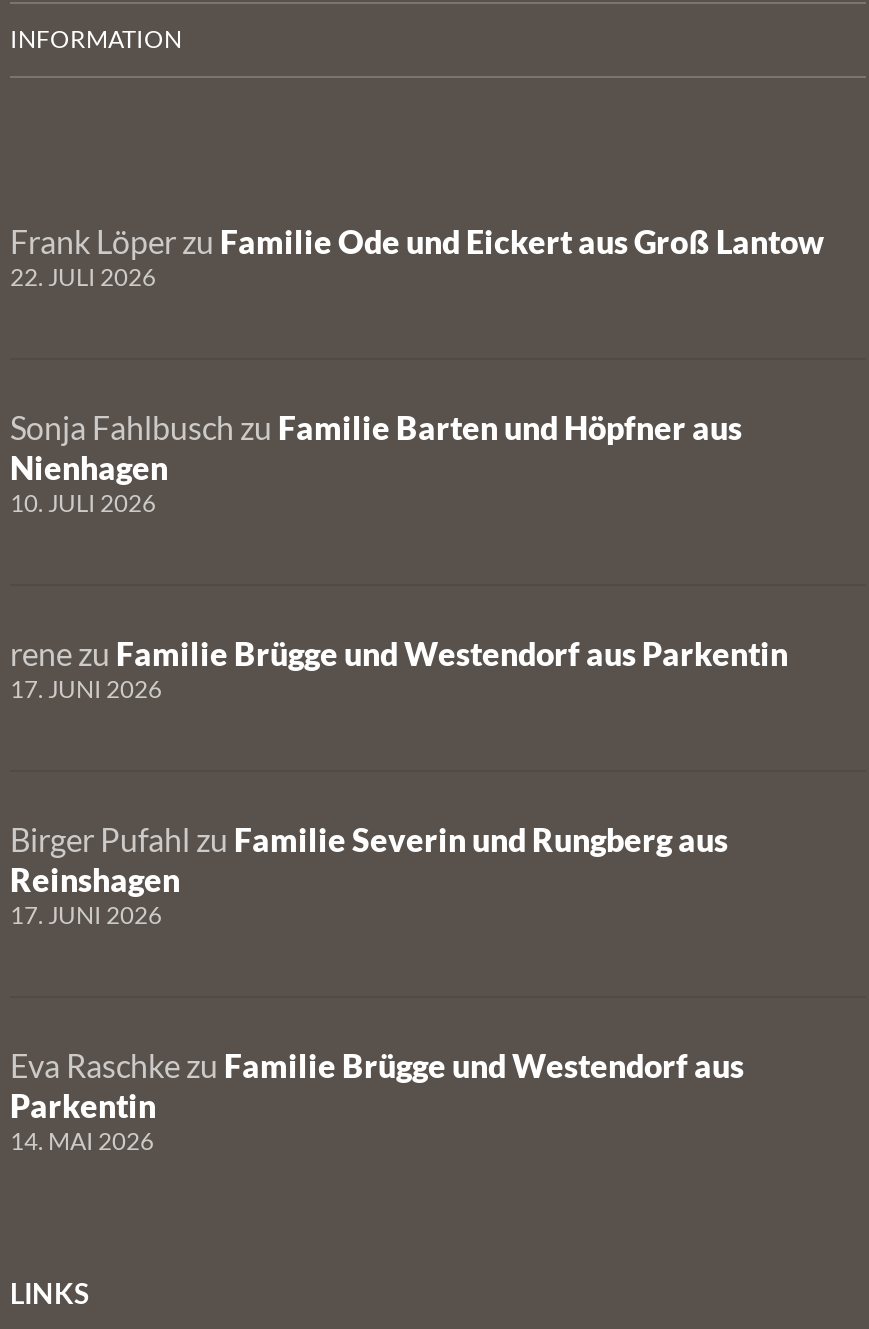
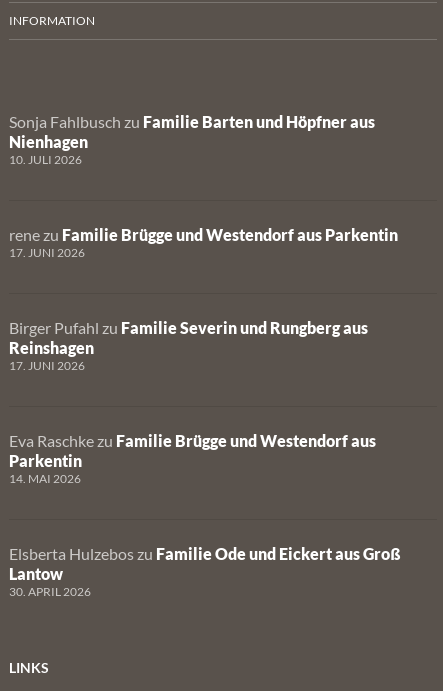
- Frank Löper zu Familie Ode und Eickert aus Groß Lantow
- 22. JULI 2026

moved up: Sonja Fahlbusch zu Familie Barten und Höpfner aus | Nienhagen | 10. JULI 2026 | ... | Parkentin | 14. MAI 2026

+ Elsberta Hulzebos zu Familie Ode und Eickert aus Groß
+ Lantow
+ 30. APRIL 2026
